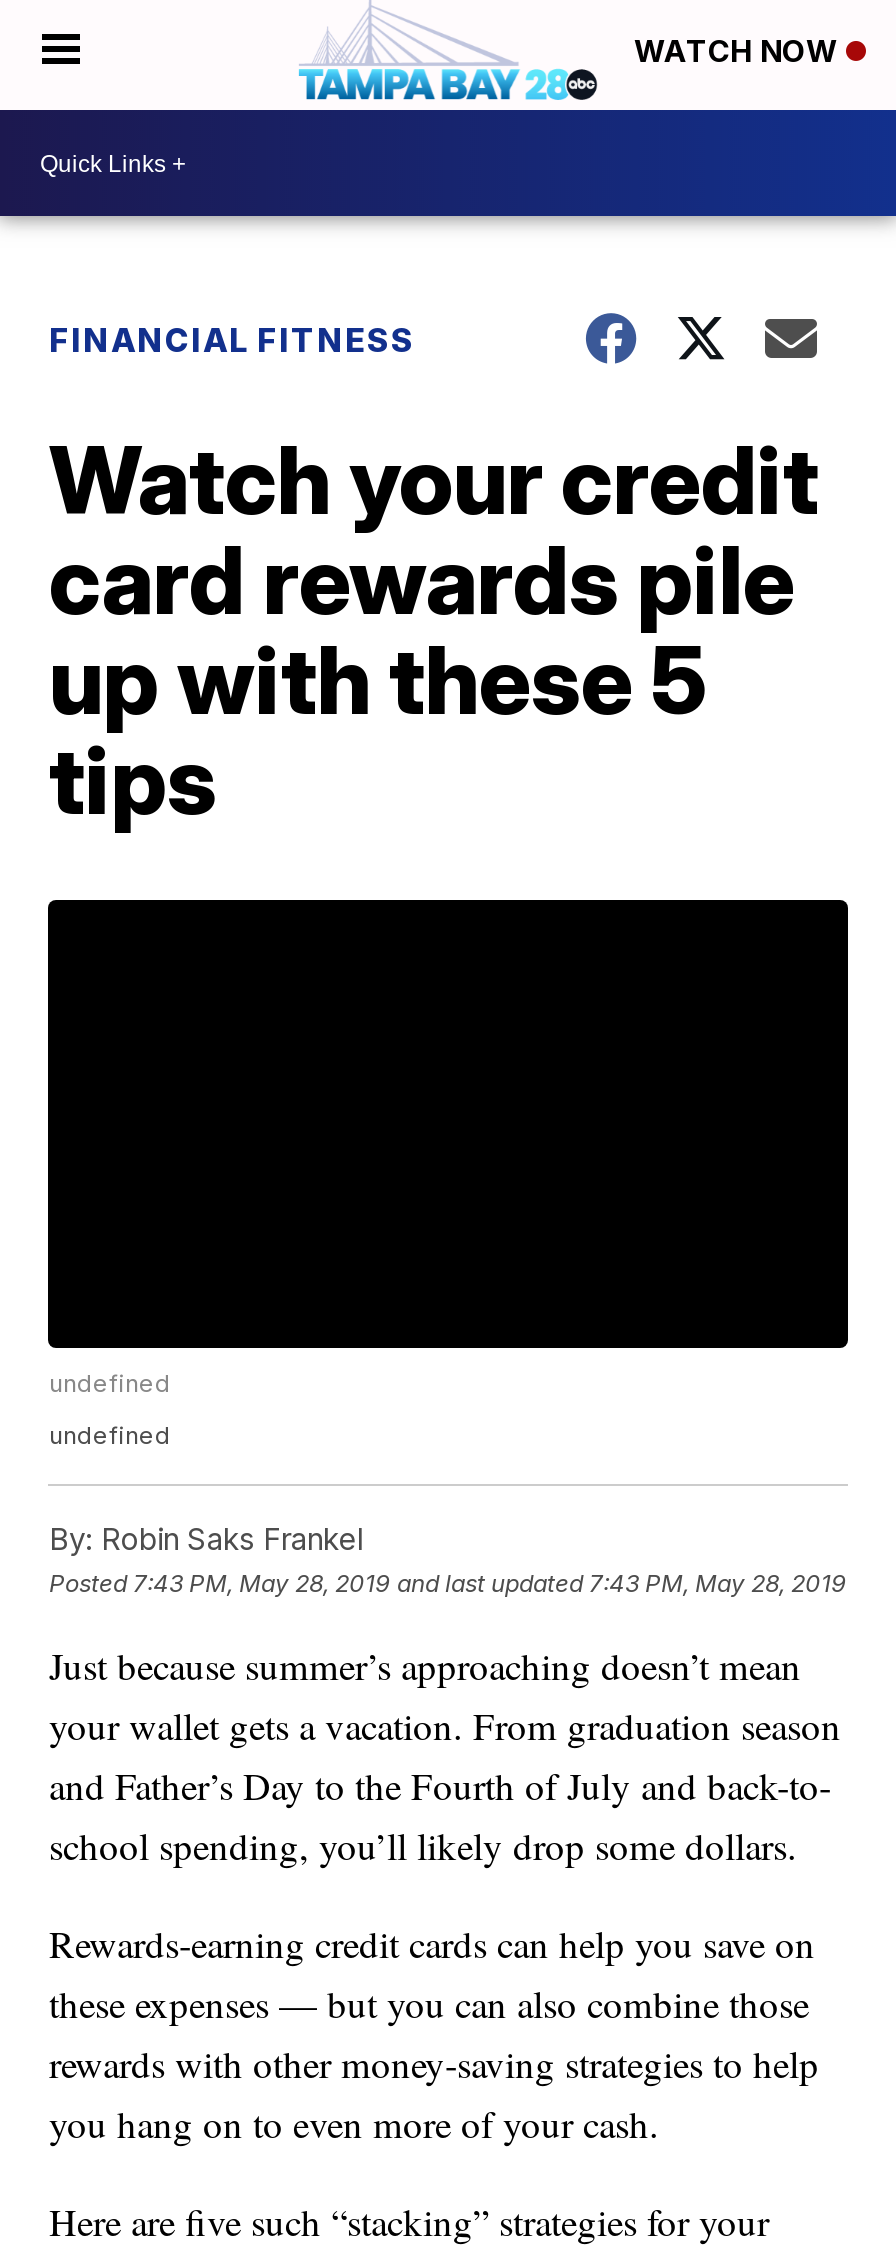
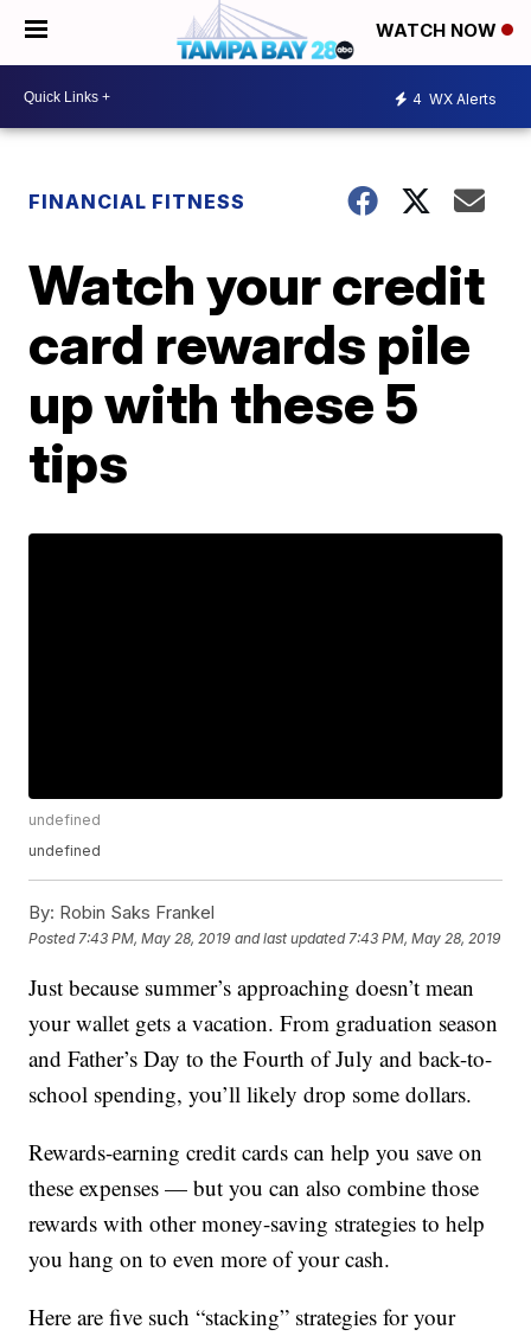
+ 4 WX Alerts
